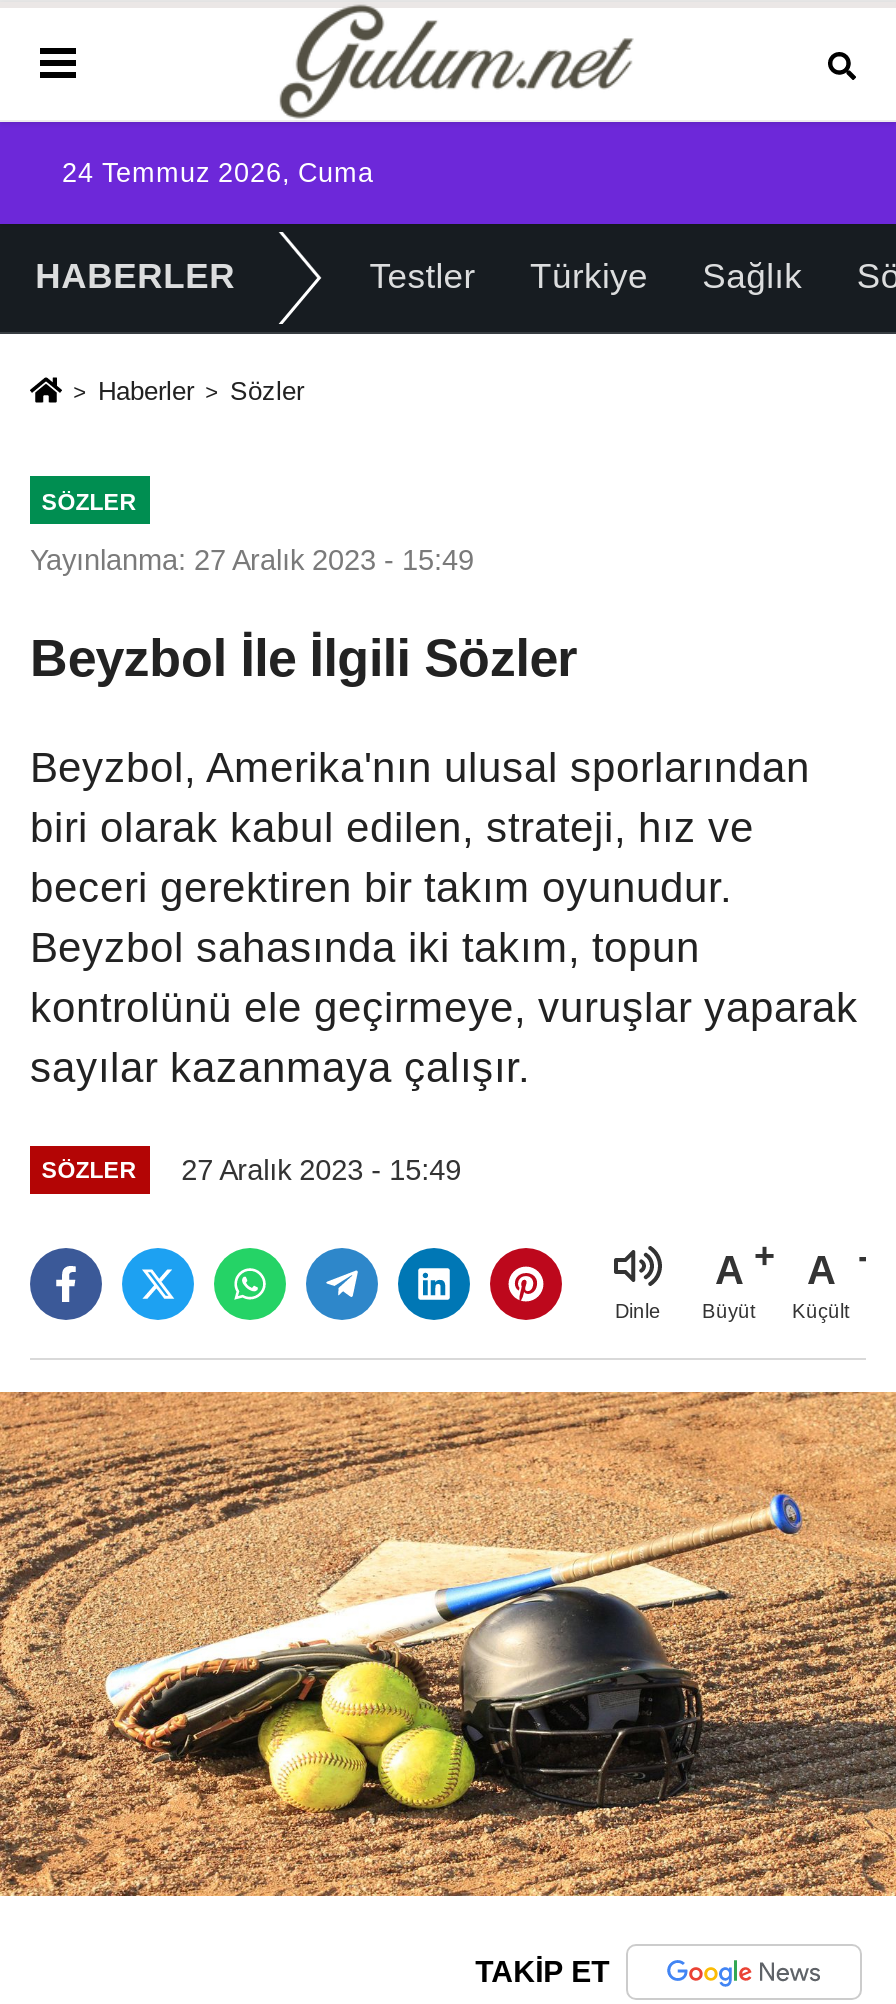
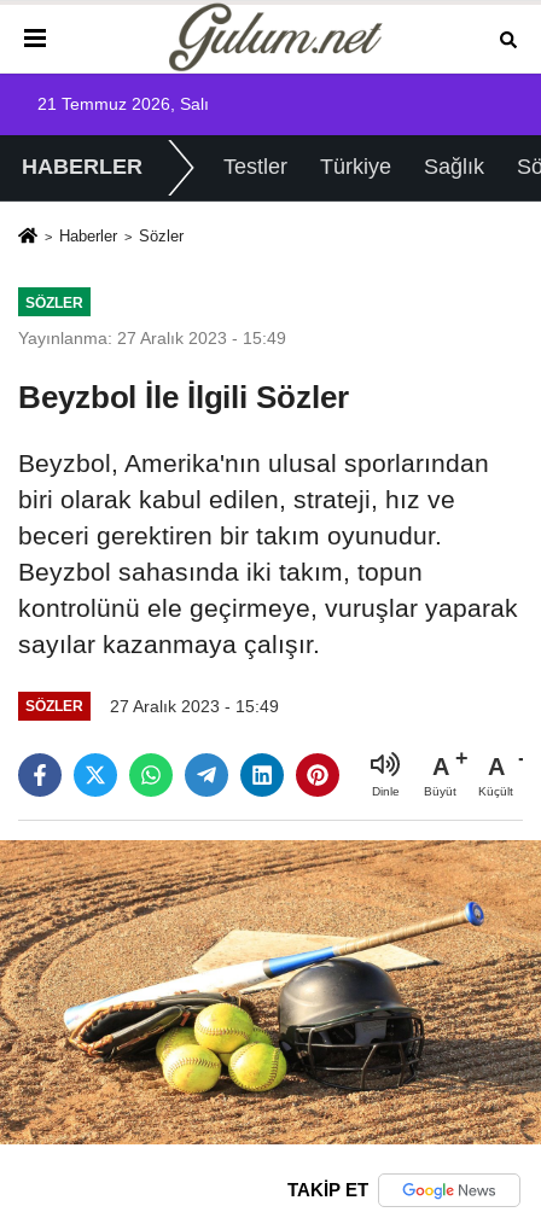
- 24 Temmuz 2026, Cuma
+ 21 Temmuz 2026, Salı
